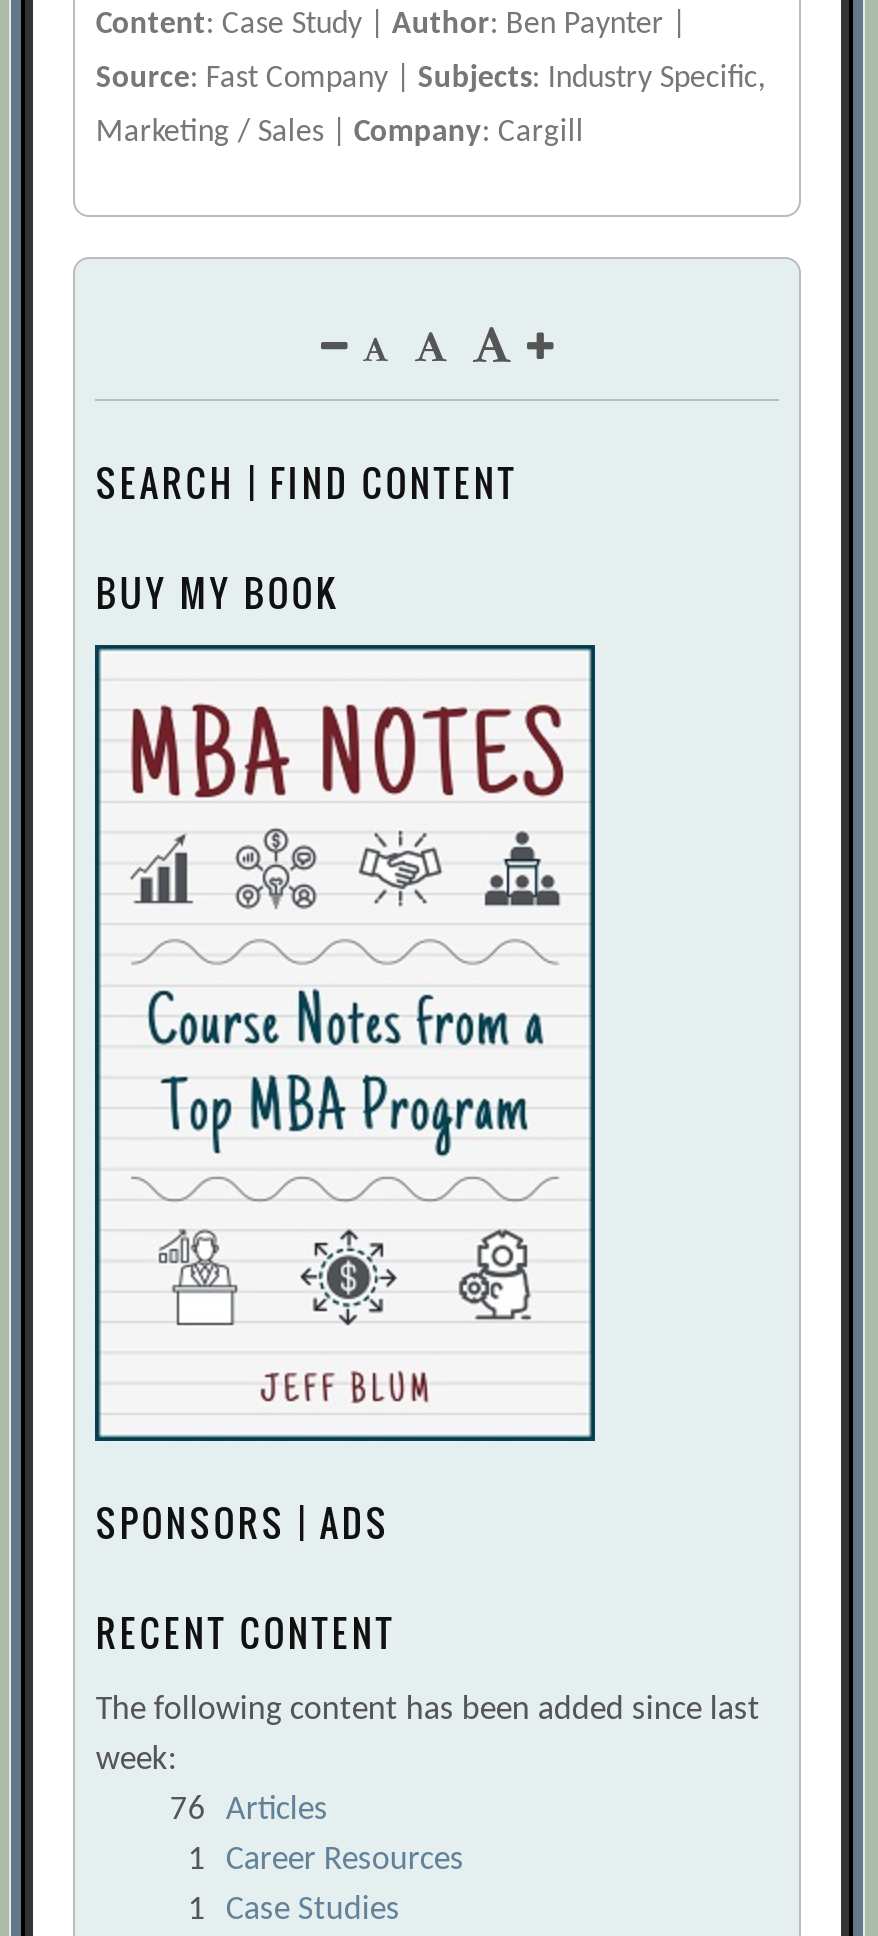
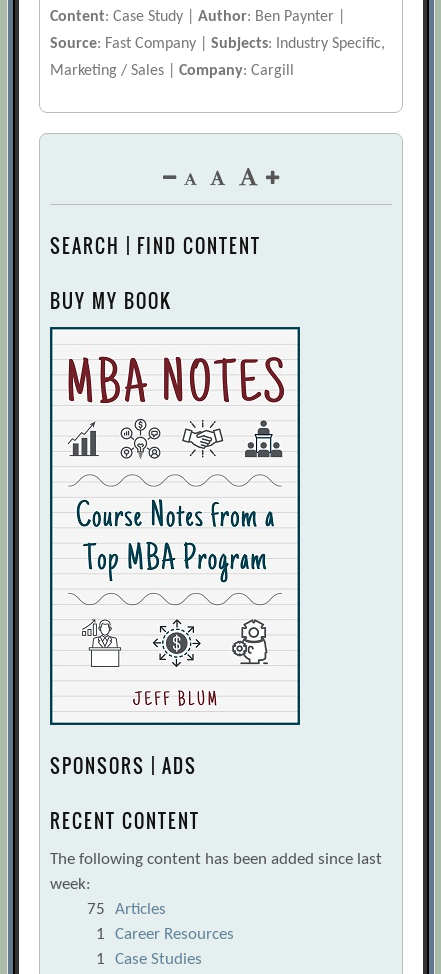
- 76 Articles
+ 75 Articles
